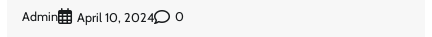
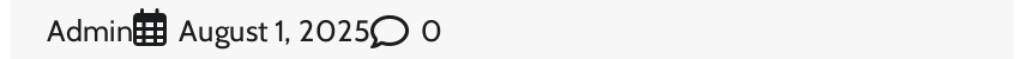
- April 10, 2024
+ August 1, 2025
